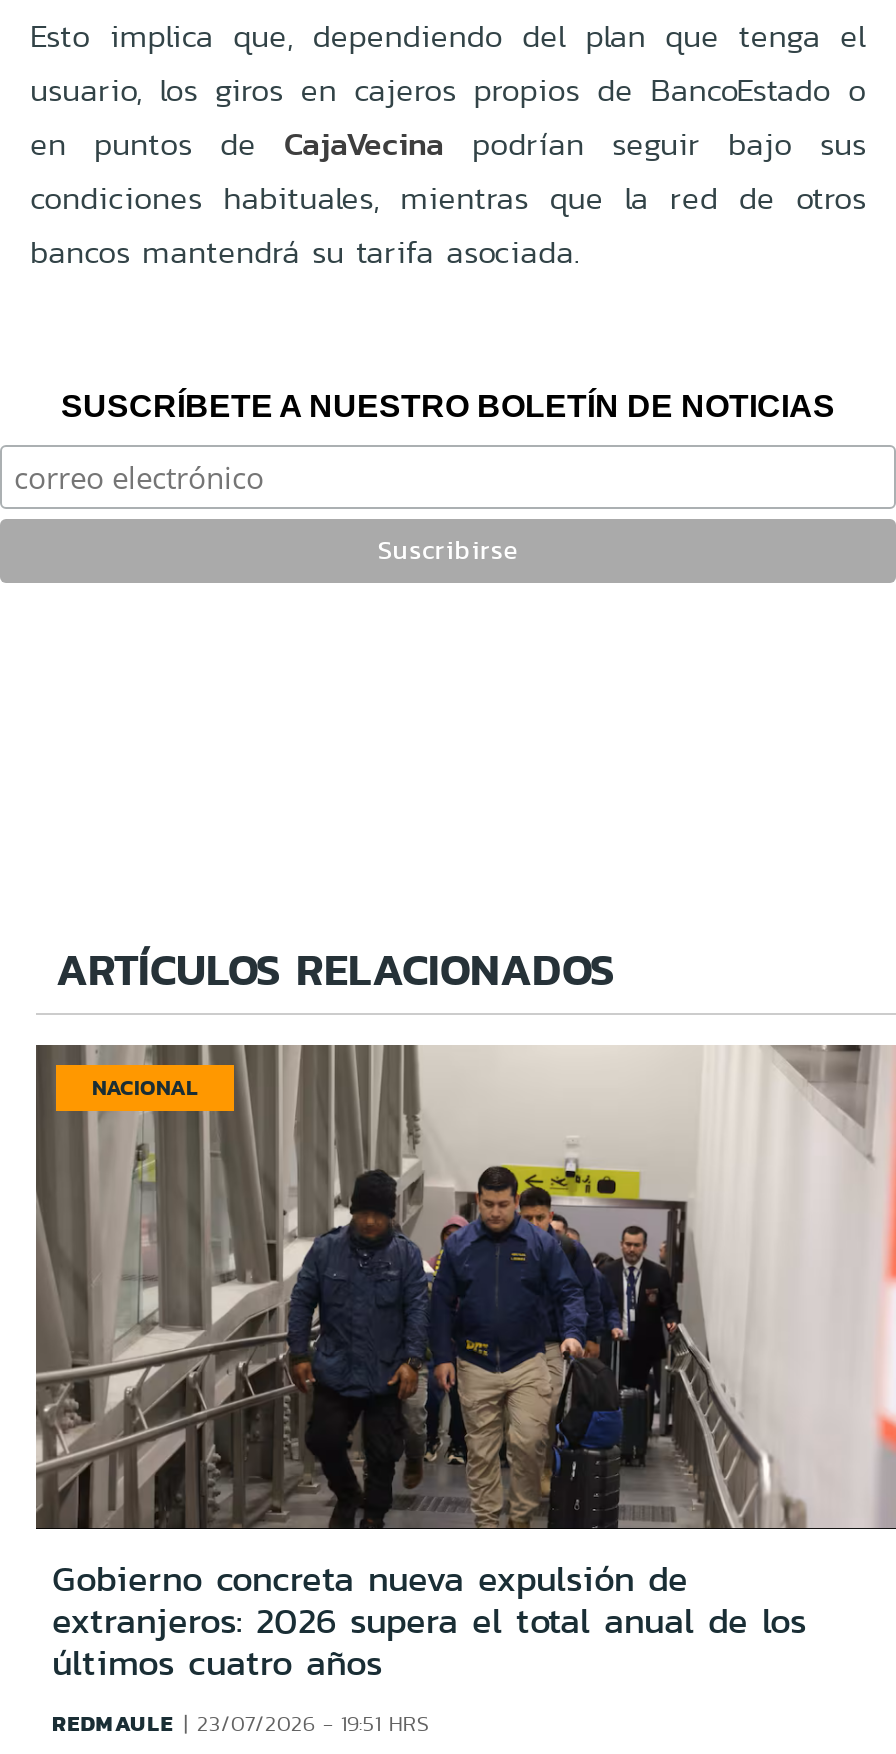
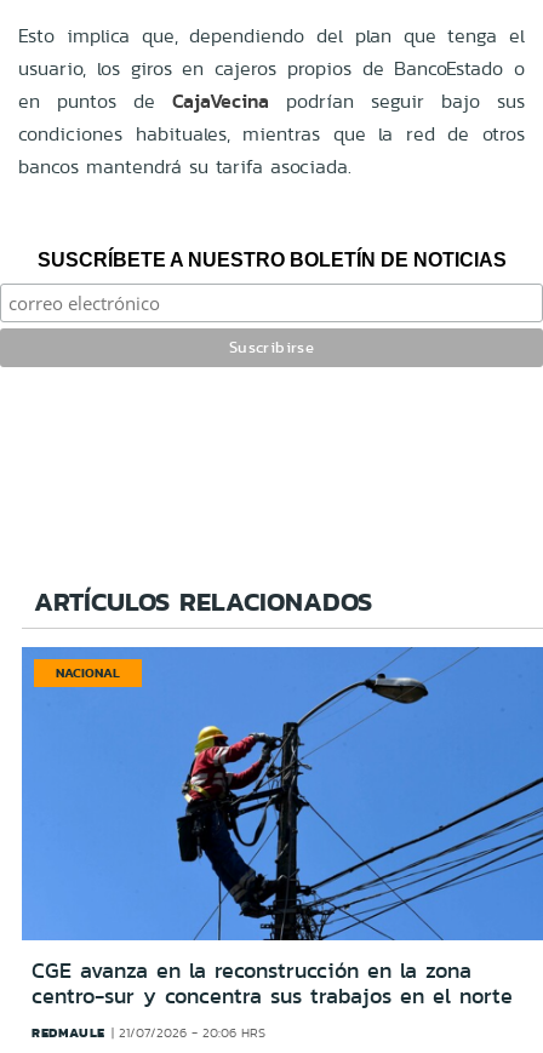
- [image]
- Gobierno concreta nueva expulsión de
- extranjeros: 2026 supera el total anual de los
- últimos cuatro años
+ [image]
+ CGE avanza en la reconstrucción en la zona
+ centro-sur y concentra sus trabajos en el norte

- REDMAULE 23/07/2026 - 19:51 HRS
+ REDMAULE 21/07/2026 - 20:06 HRS
